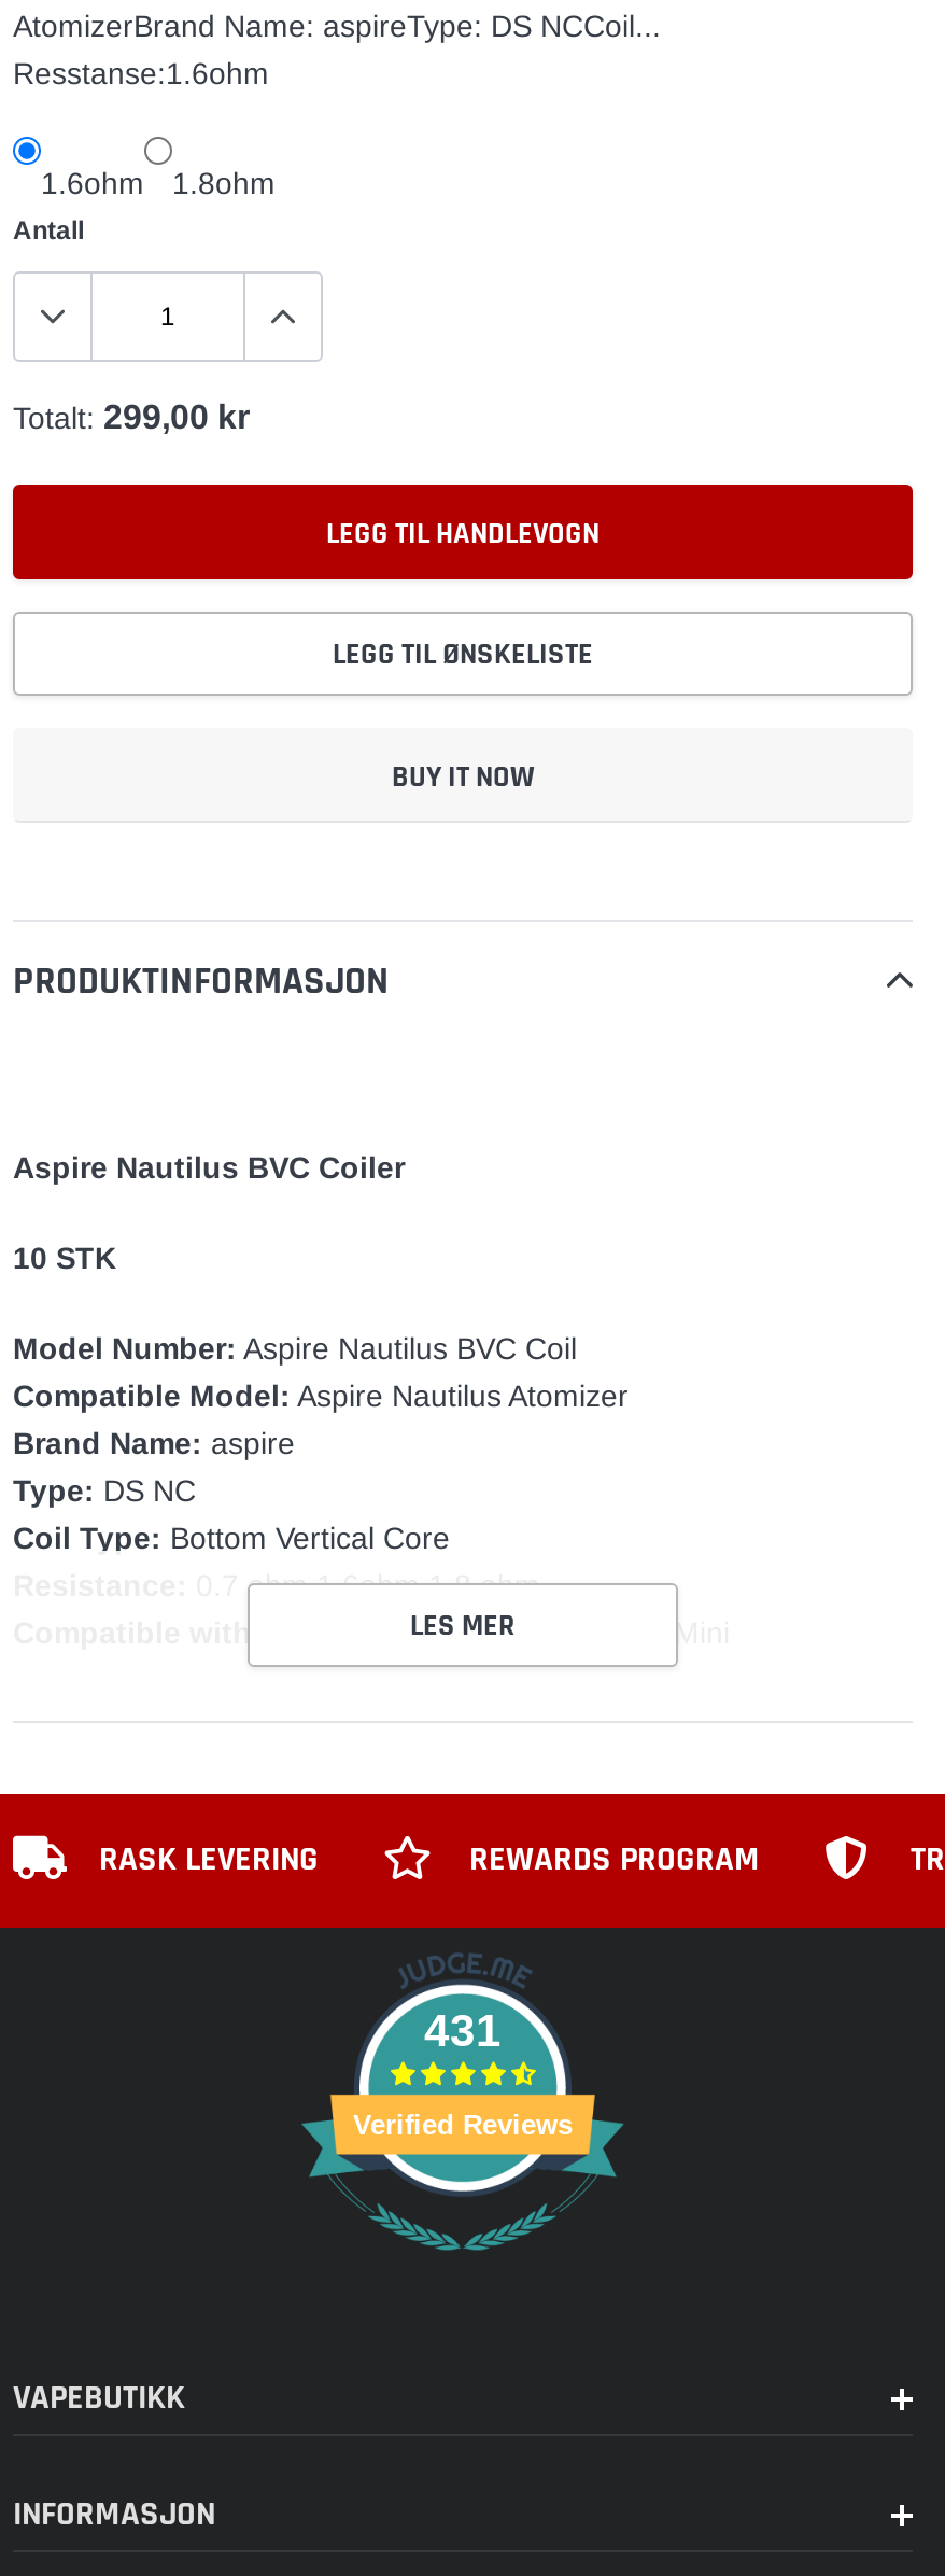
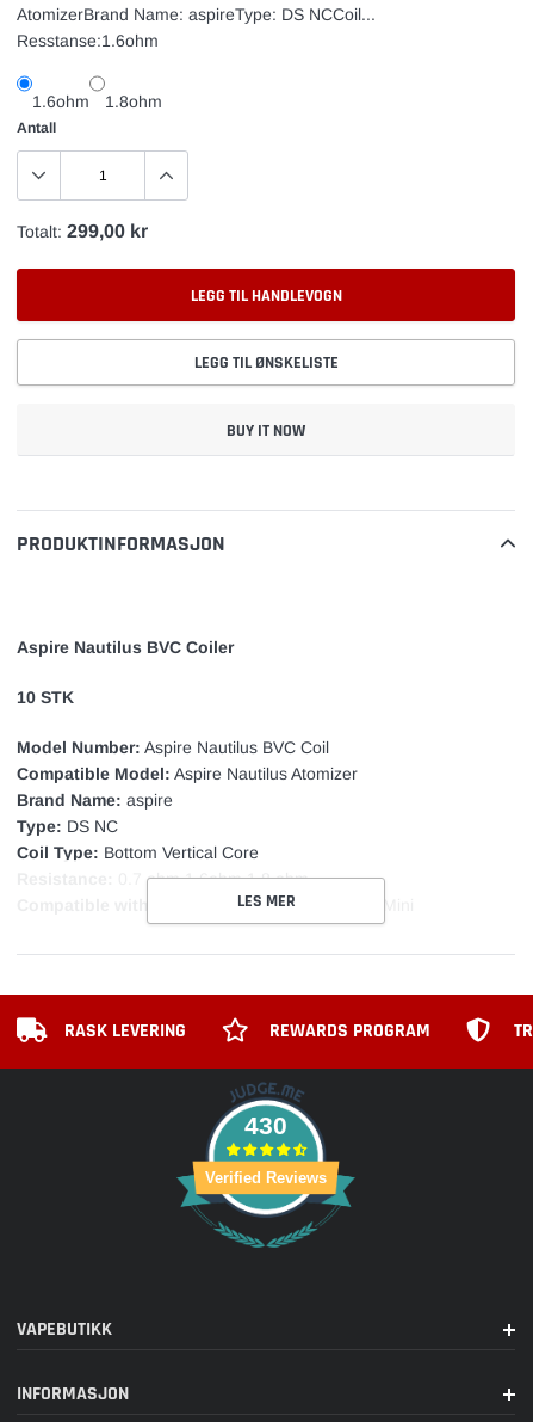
- 431
+ 430
